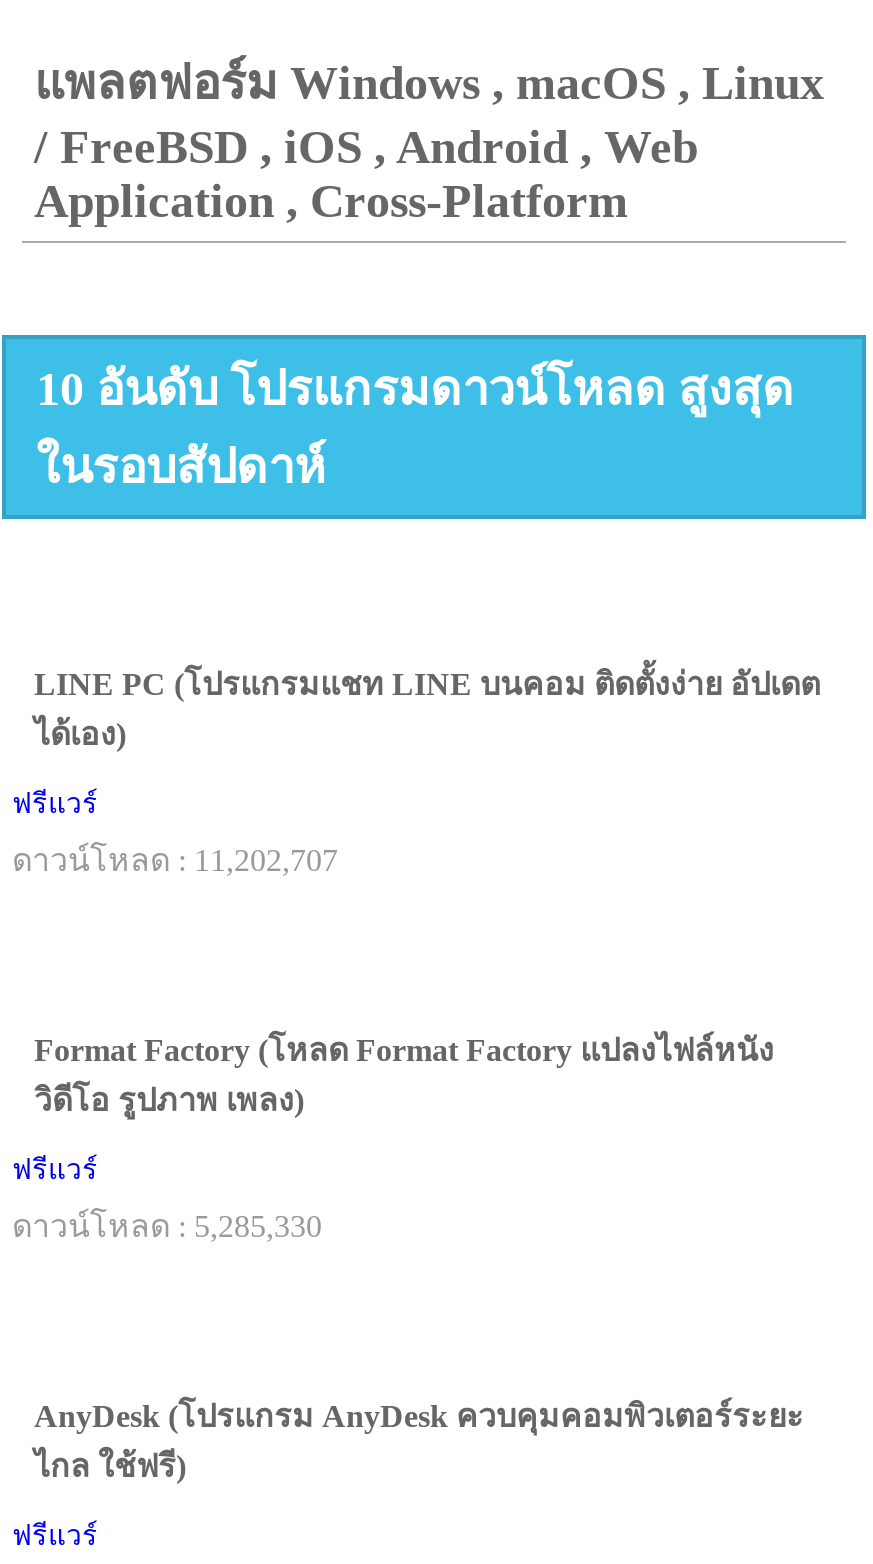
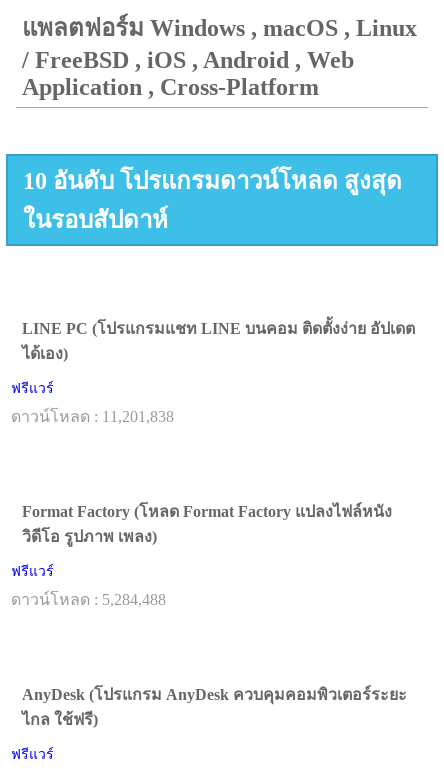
- ดาวน์โหลด : 11,202,707
+ ดาวน์โหลด : 11,201,838

- ดาวน์โหลด : 5,285,330
+ ดาวน์โหลด : 5,284,488
